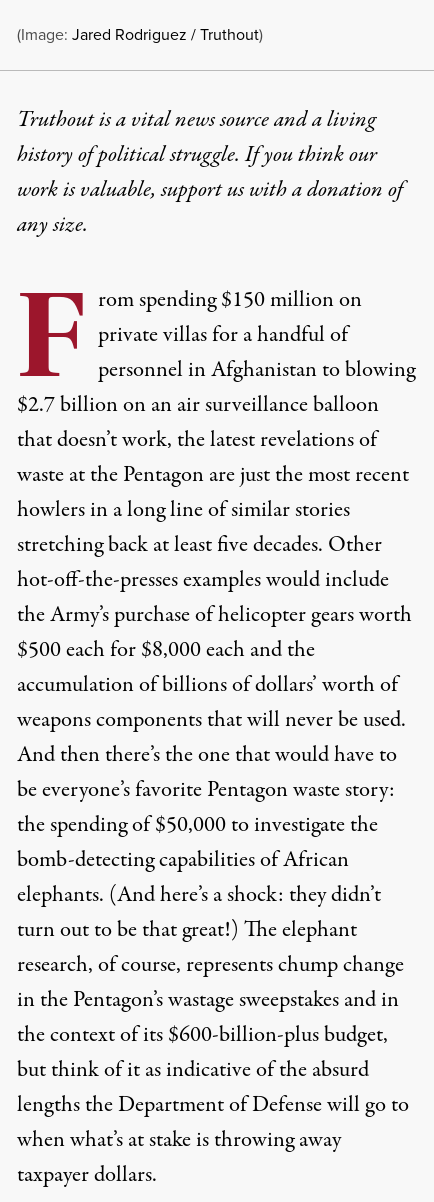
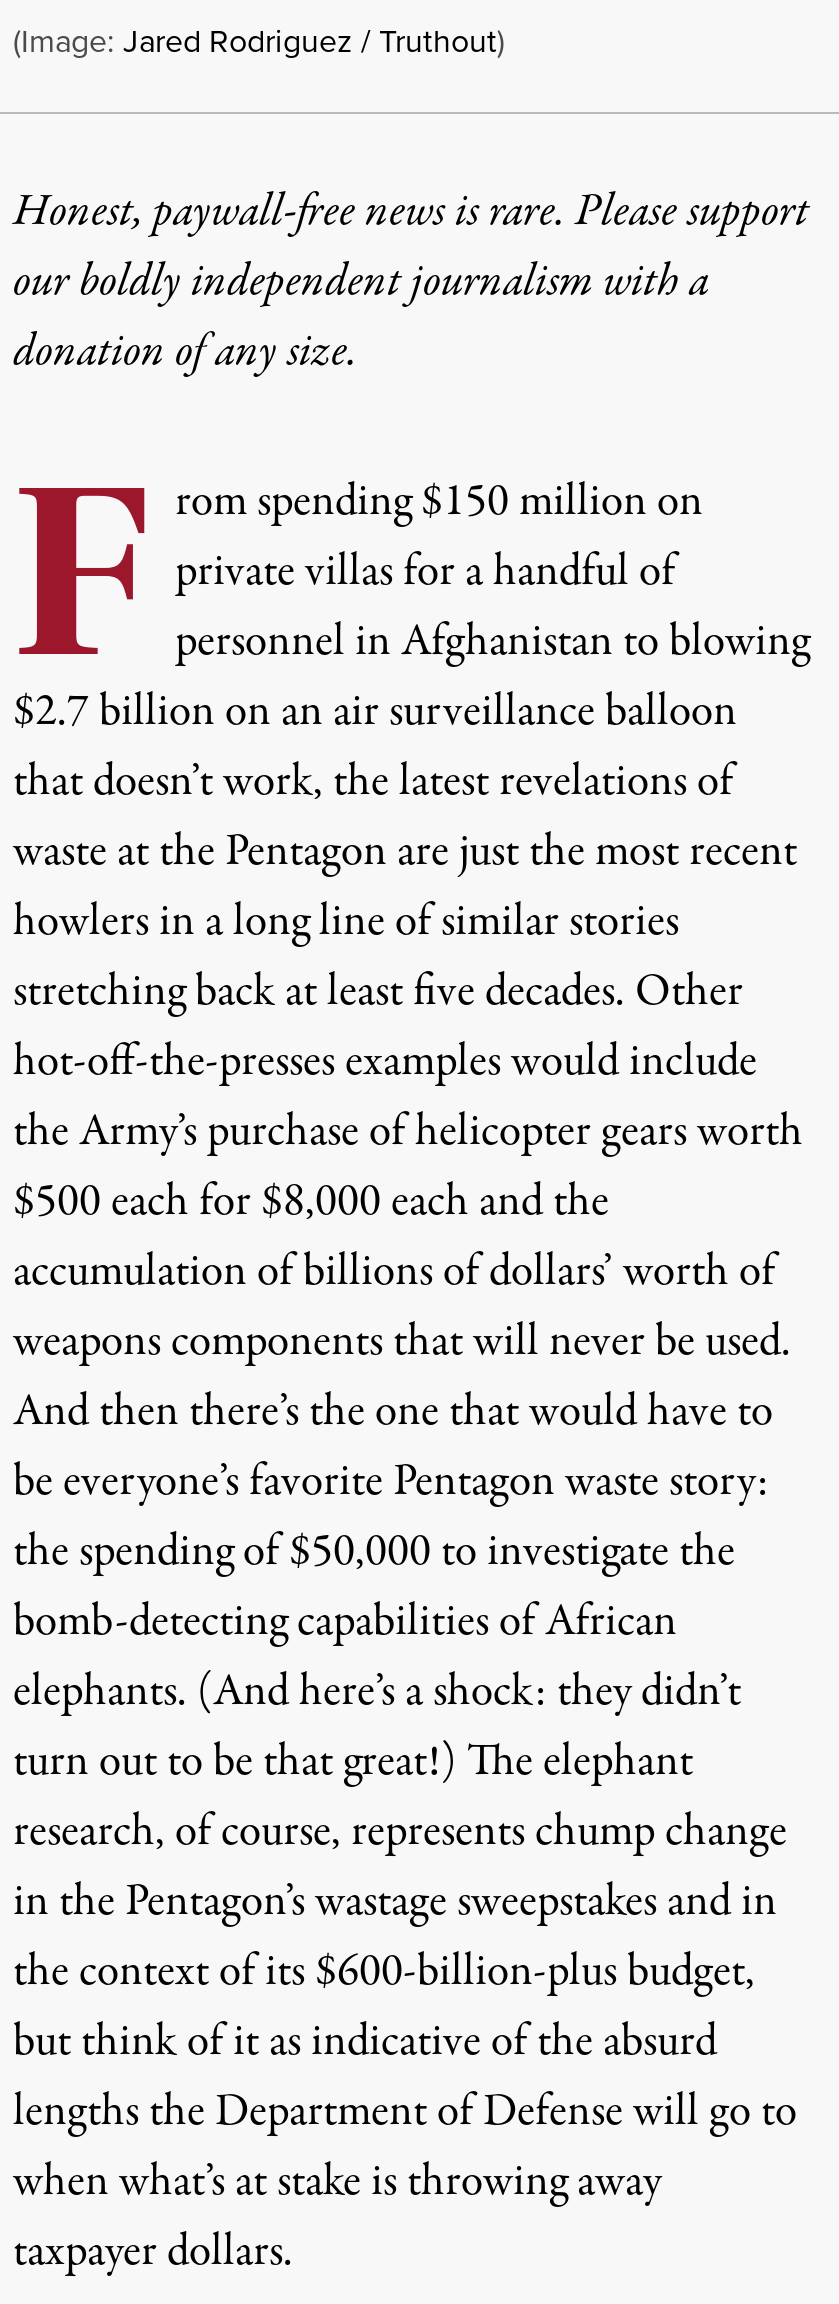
- Truthout is a vital news source and a living
- history of political struggle. If you think our
- work is valuable, support us with a donation of
- any size.
+ Honest, paywall-free news is rare. Please support
+ our boldly independent journalism with a
+ donation of any size.
